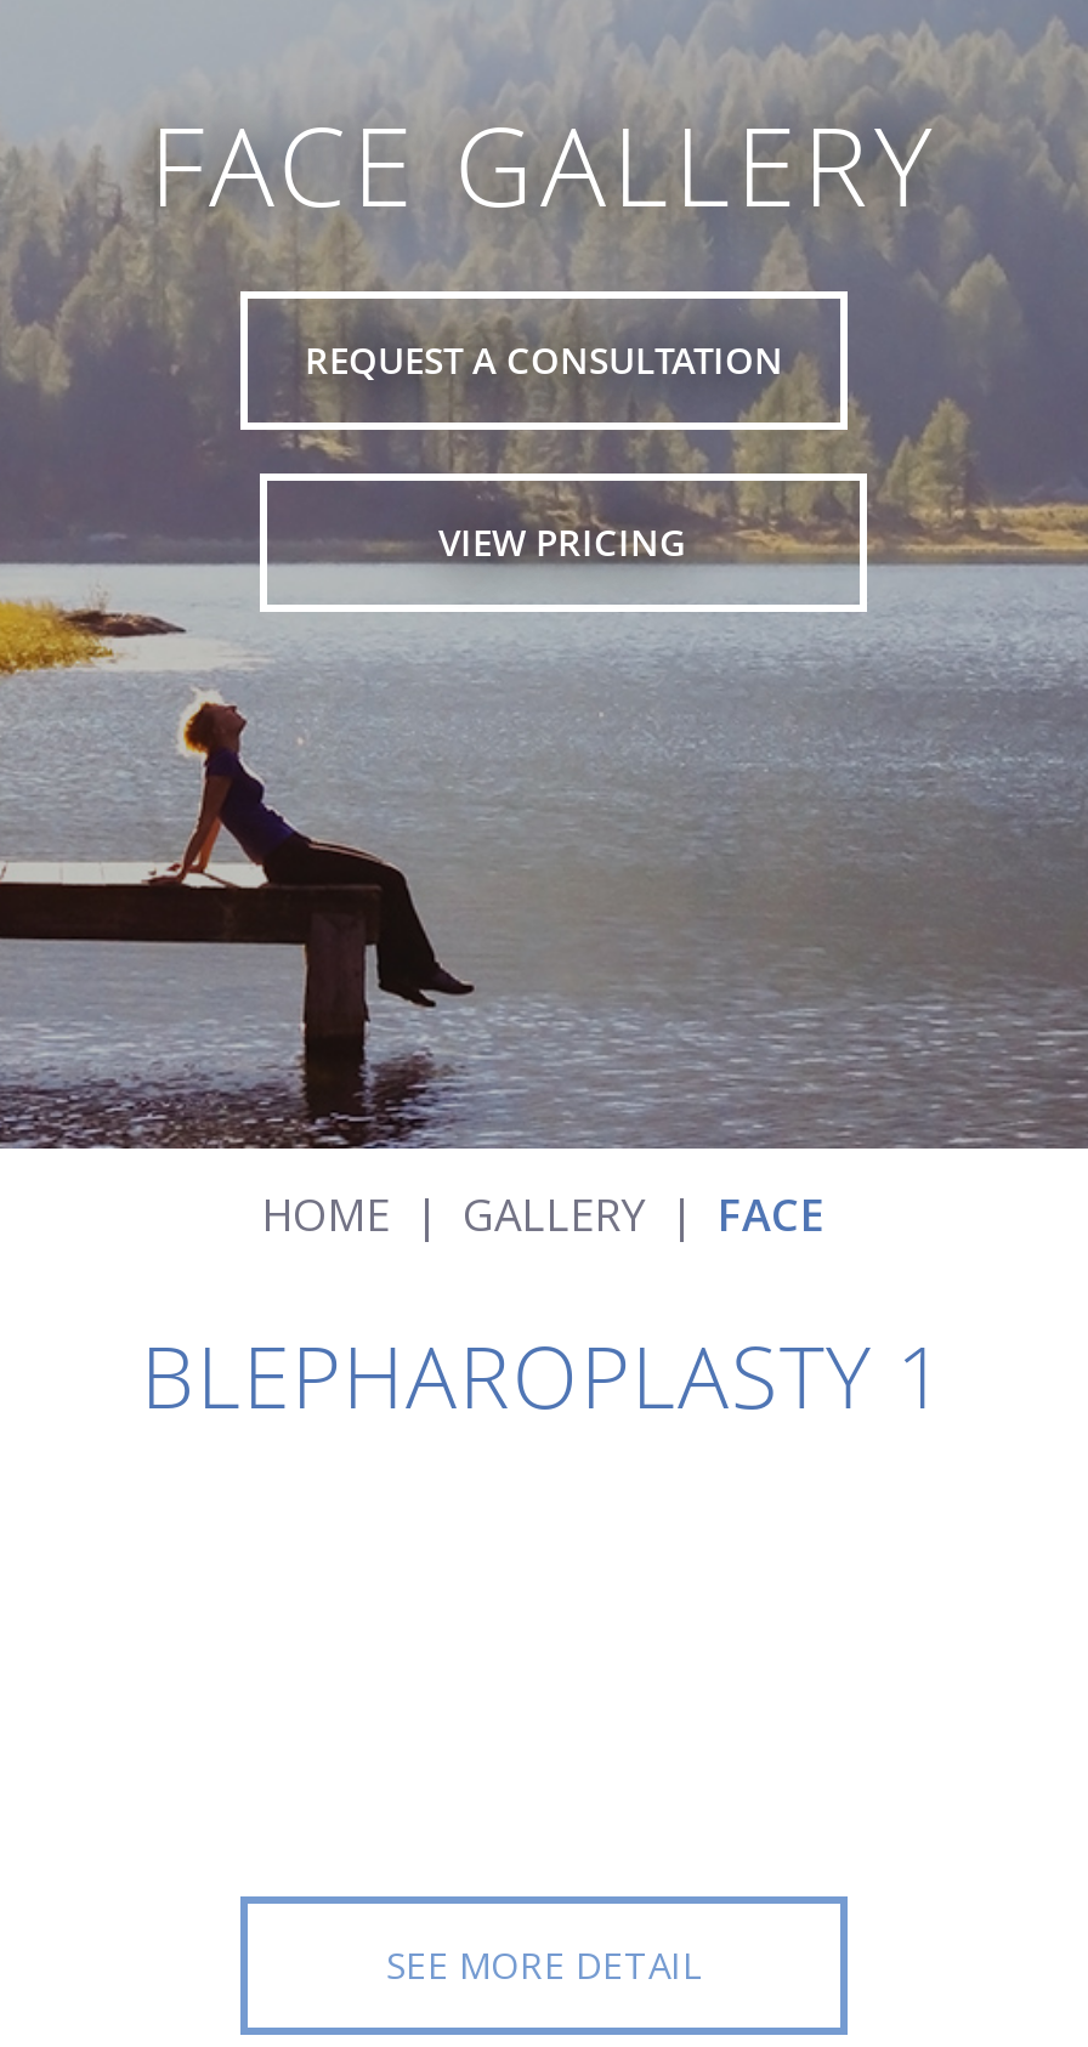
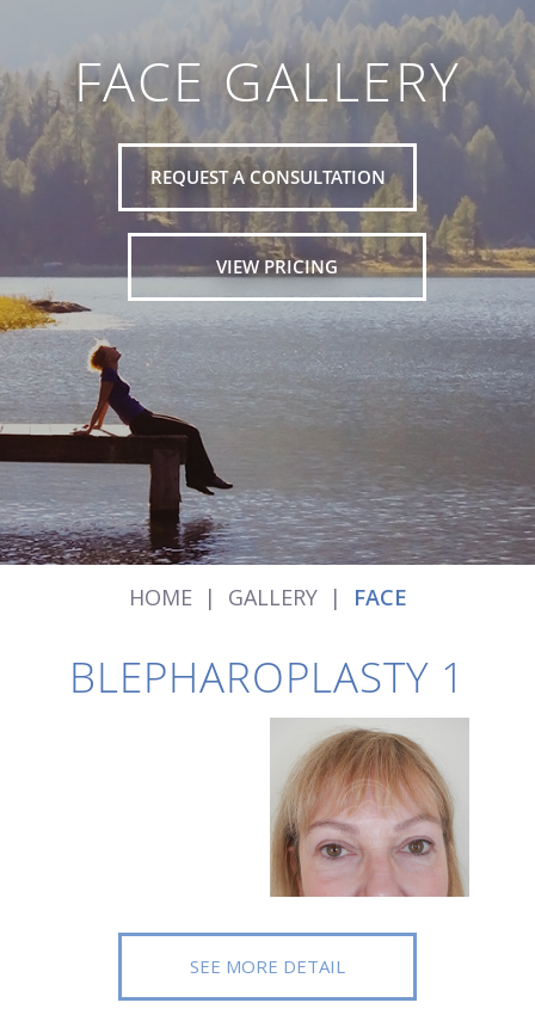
+ [image]
